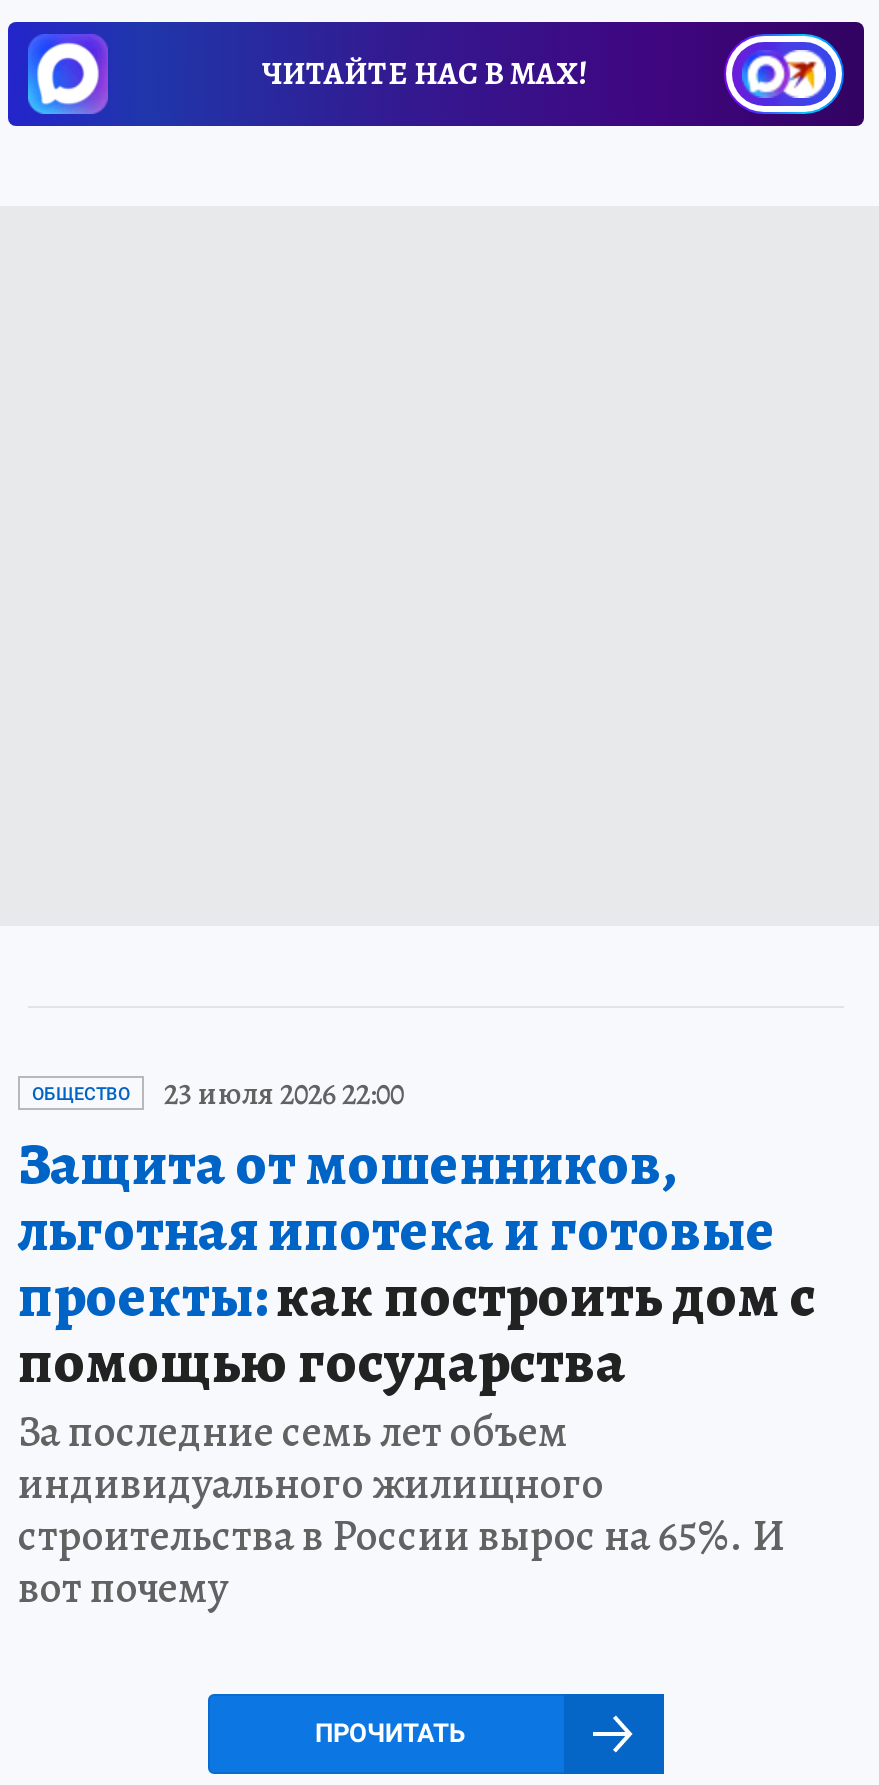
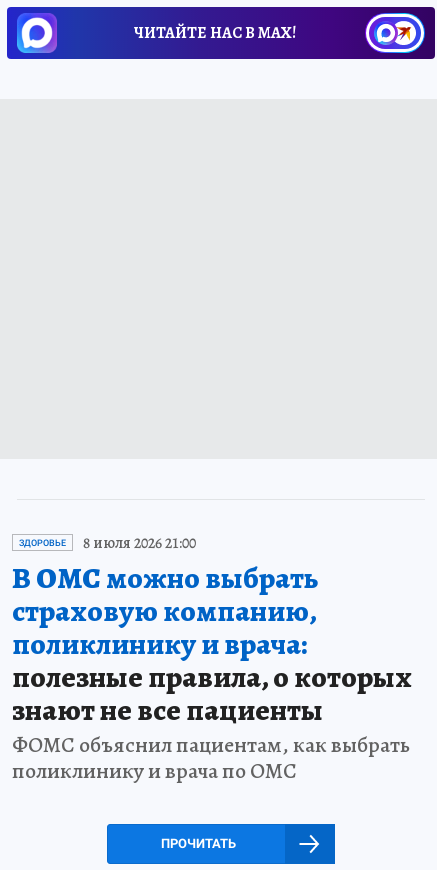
- ОБЩЕСТВО
- 23 июля 2026 22:00
- Защита от мошенников,
- льготная ипотека и готовые
- проекты:как построить дом с
- помощью государства
- За последние семь лет объем
- индивидуального жилищного
- строительства в России вырос на 65%. И
- вот почему
+ ЗДОРОВЬЕ
+ 8 июля 2026 21:00
+ В ОМС можно выбрать
+ страховую компанию,
+ поликлинику и врача:
+ полезные правила, о которых
+ знают не все пациенты
+ ФОМС объяснил пациентам, как выбрать
+ поликлинику и врача по ОМС
